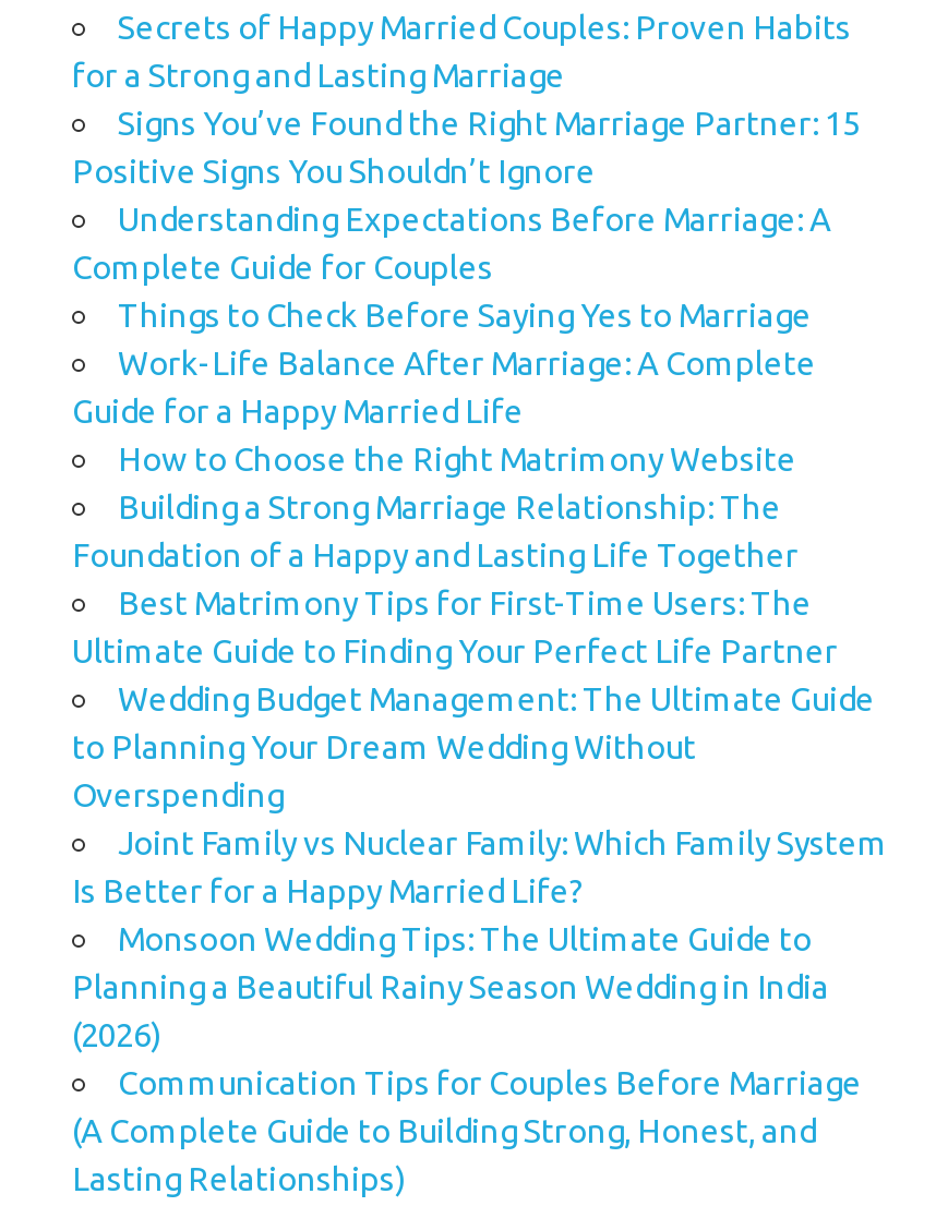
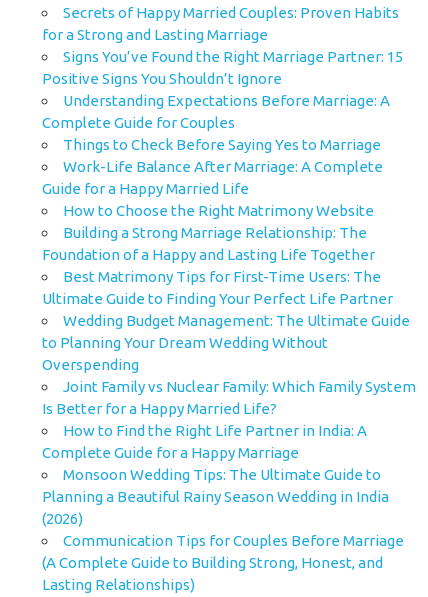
+ How to Find the Right Life Partner in India: A
+ Complete Guide for a Happy Marriage
